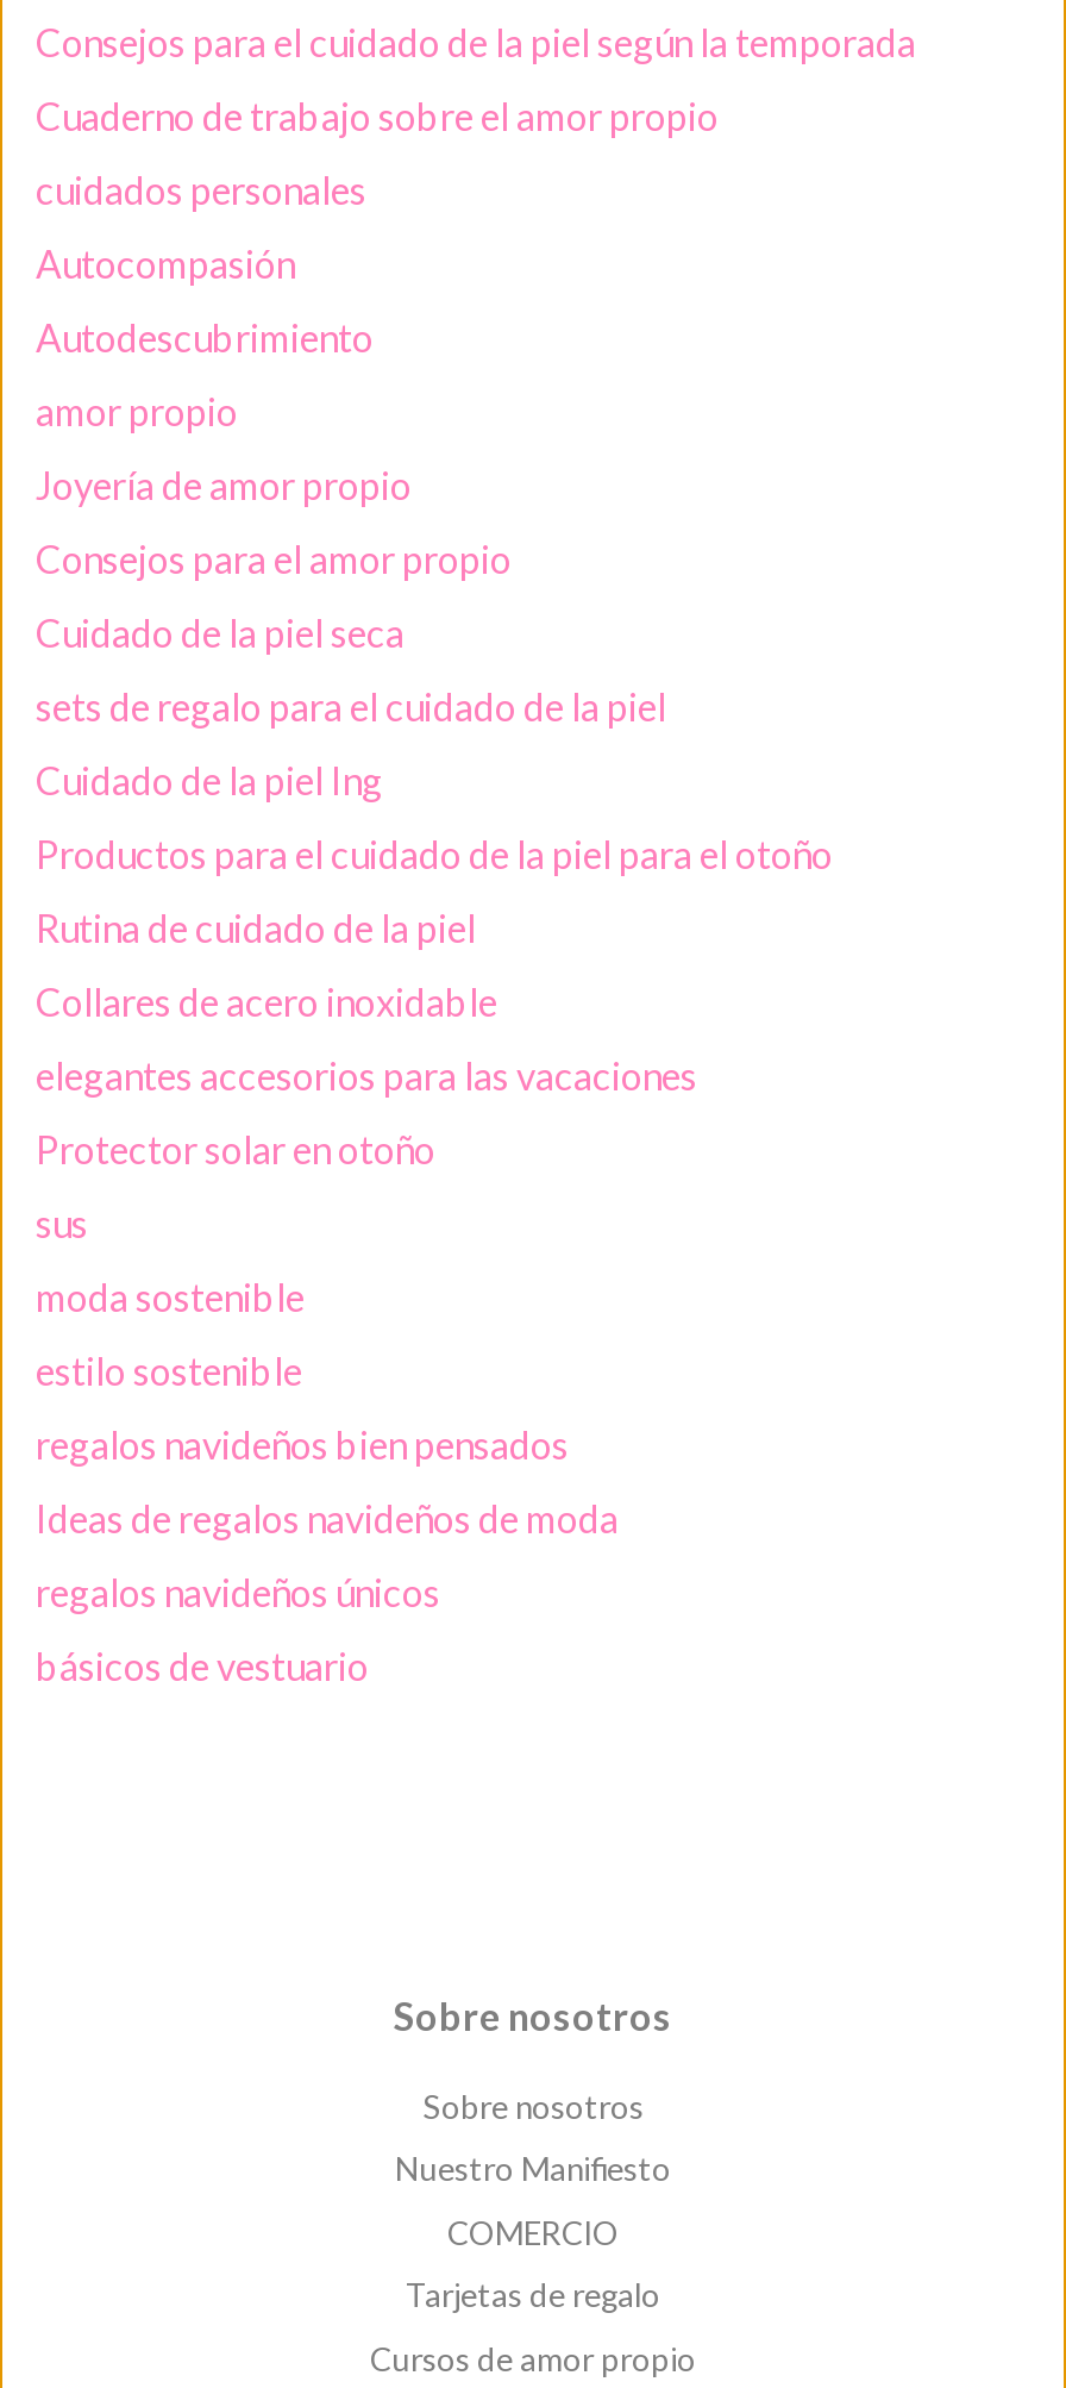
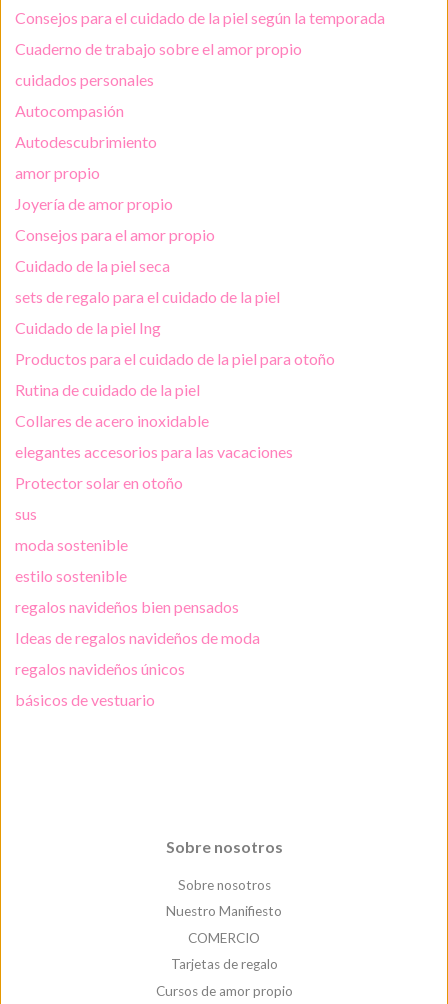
- Productos para el cuidado de la piel para el otoño
+ Productos para el cuidado de la piel para otoño
